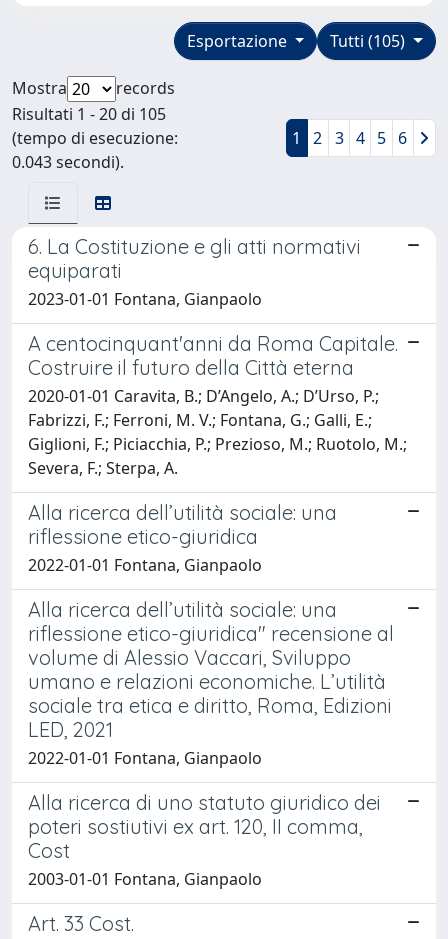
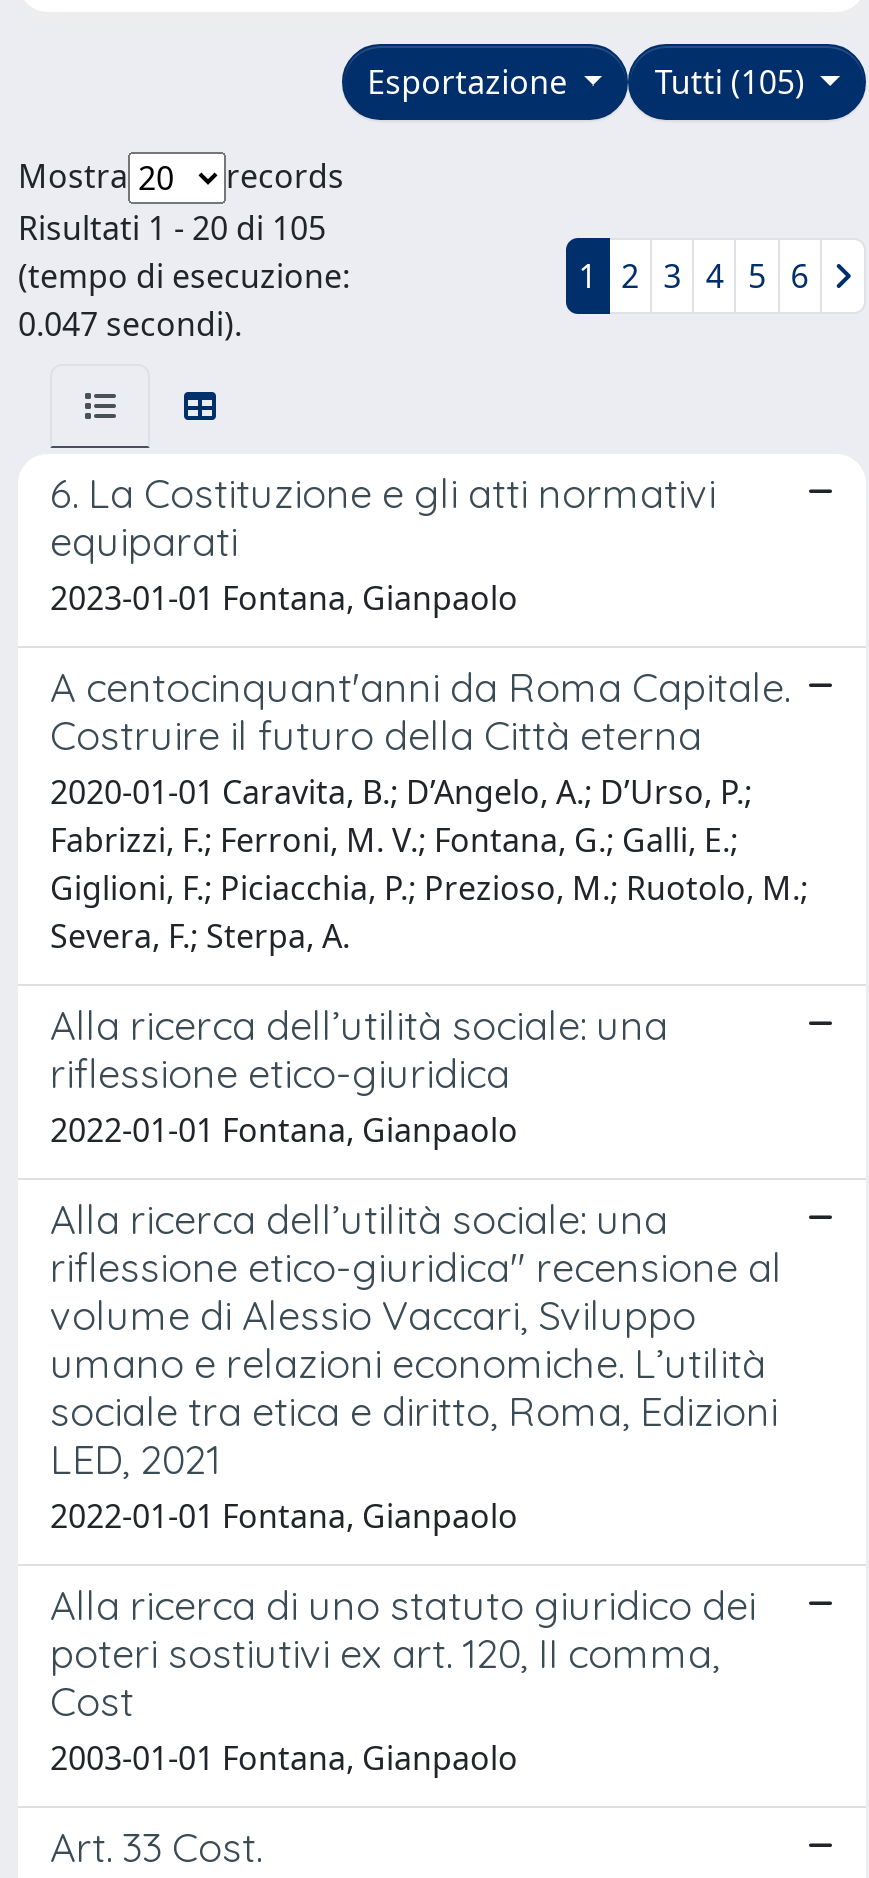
- 0.043 secondi).
+ 0.047 secondi).
